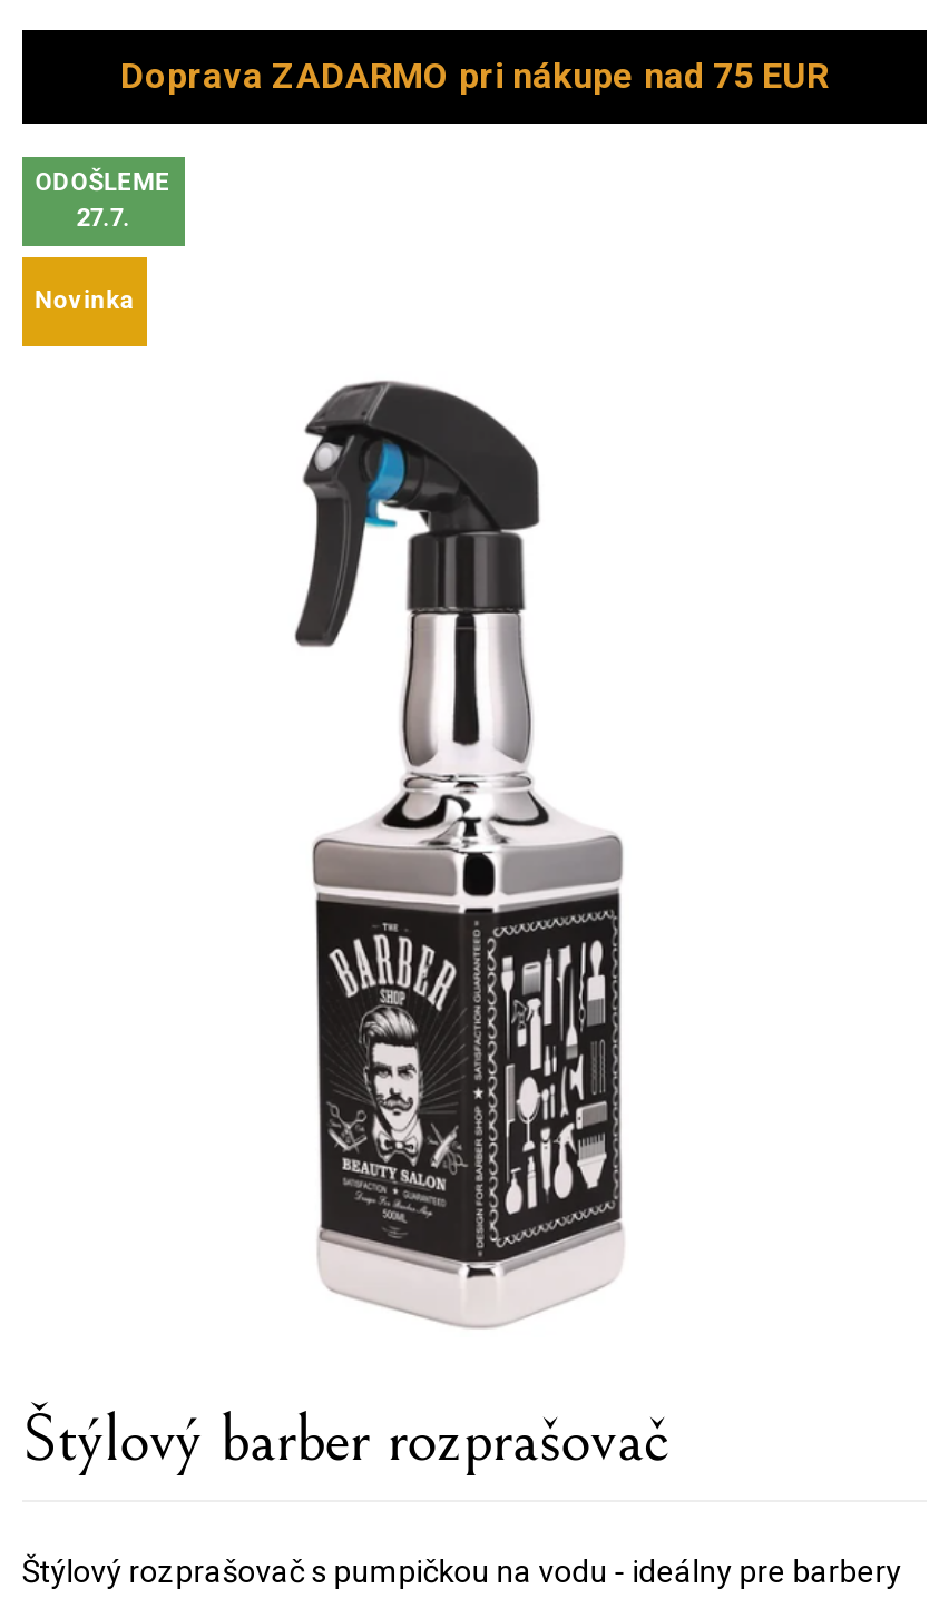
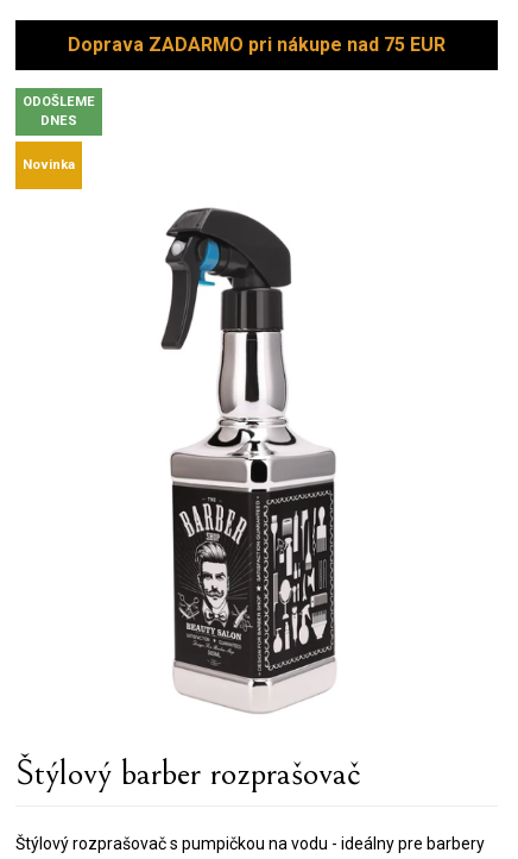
- 27.7.
+ DNES
